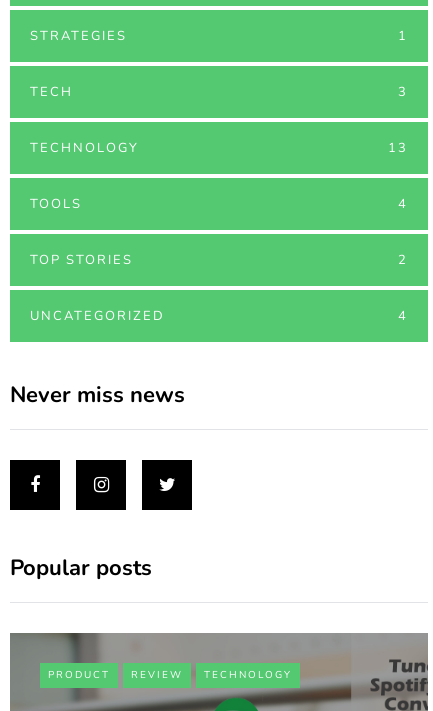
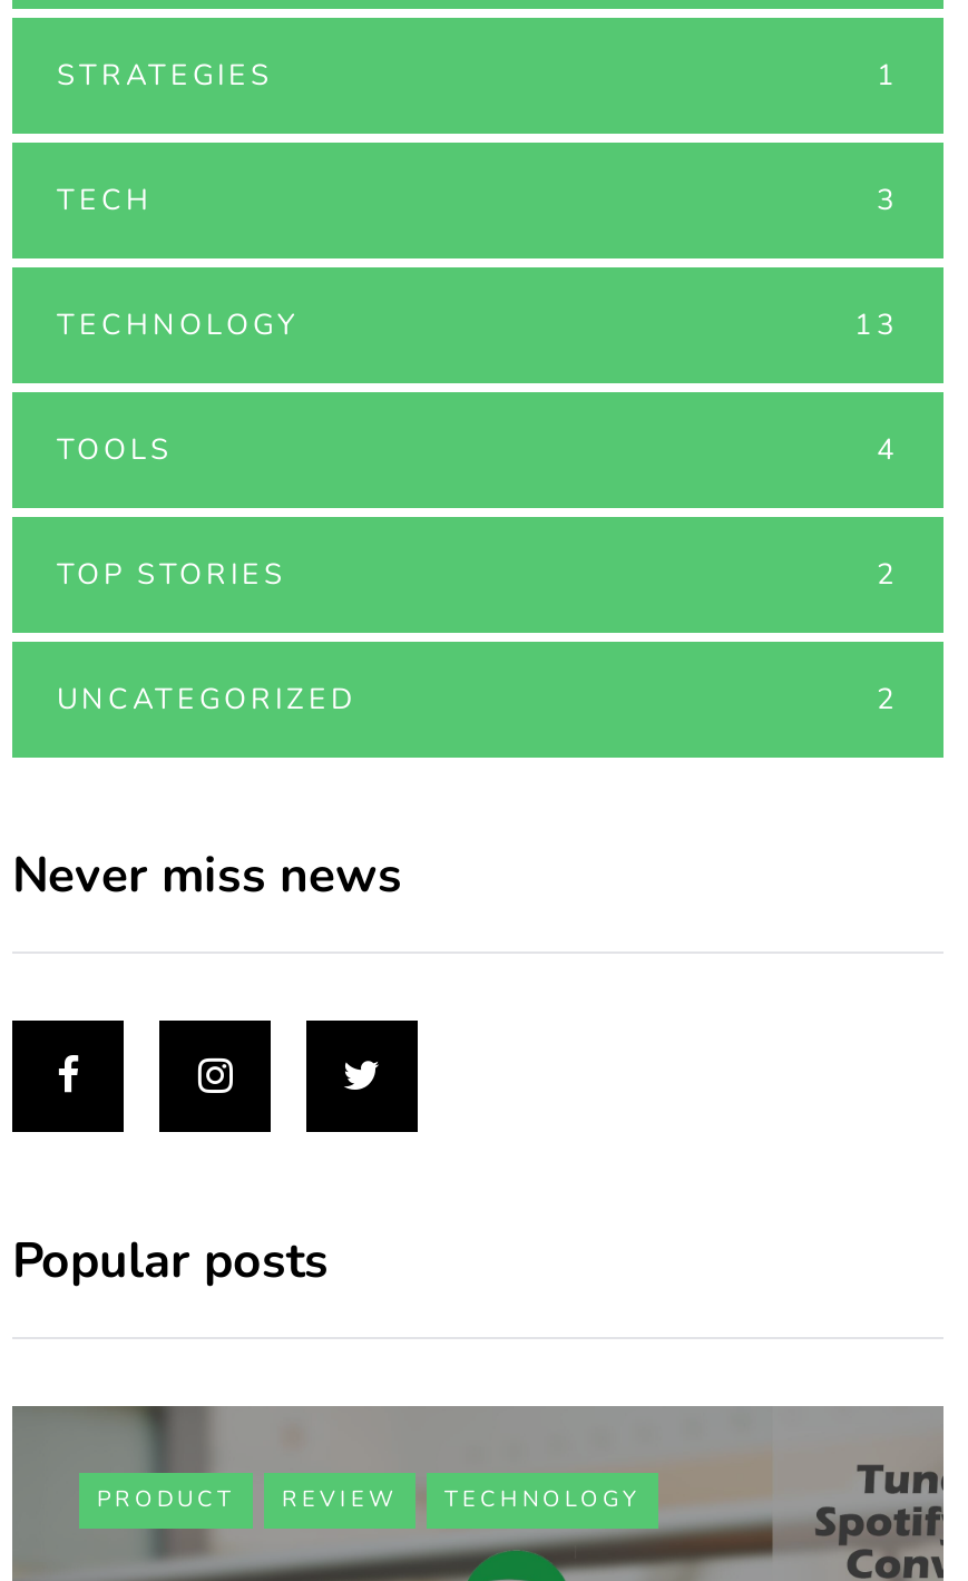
- 4
+ 2
